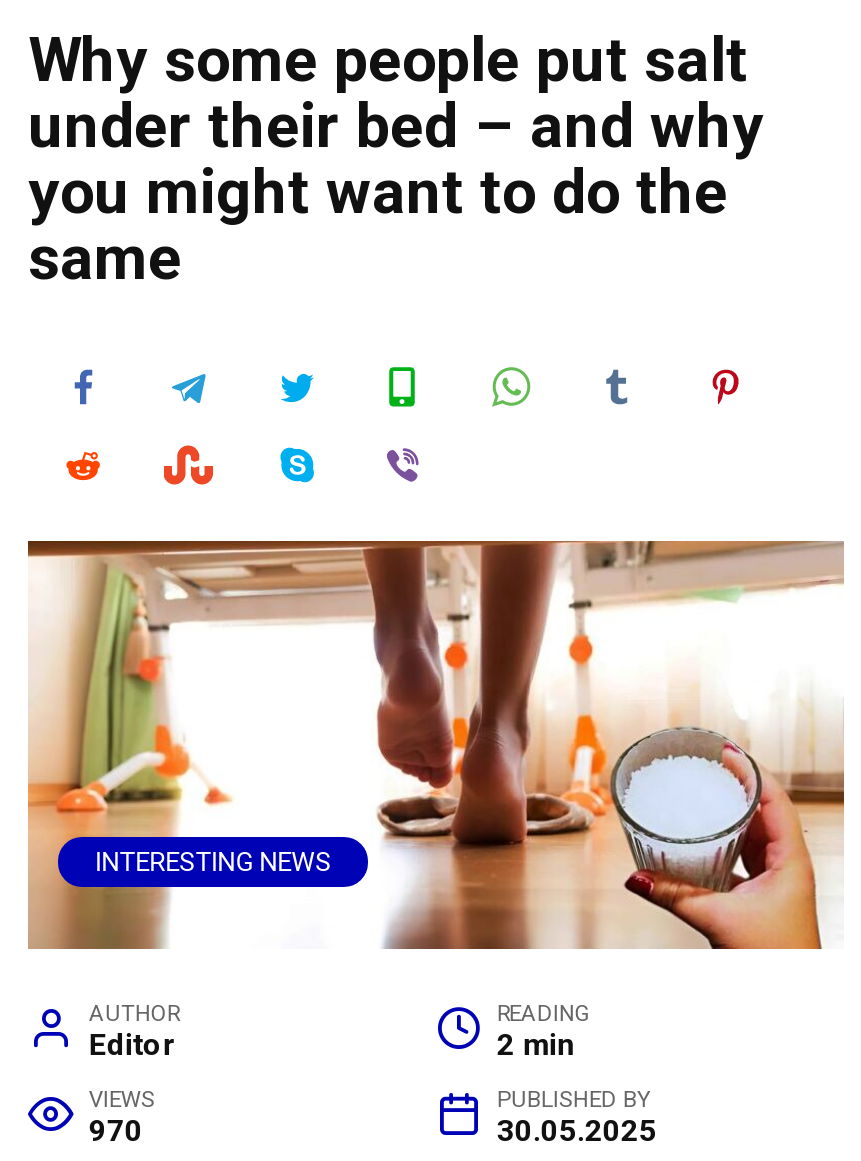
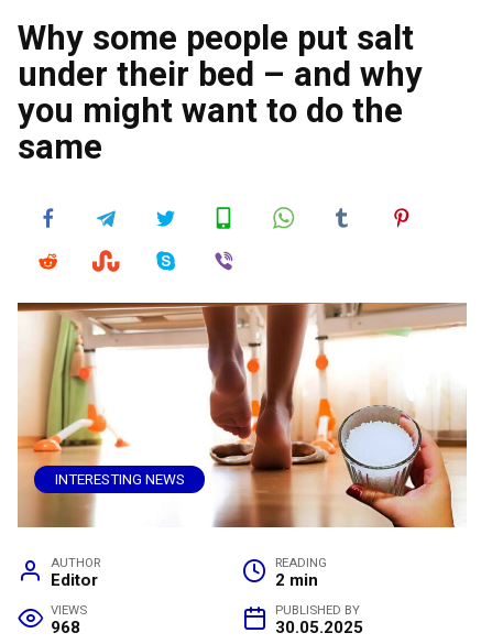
- 970
+ 968
